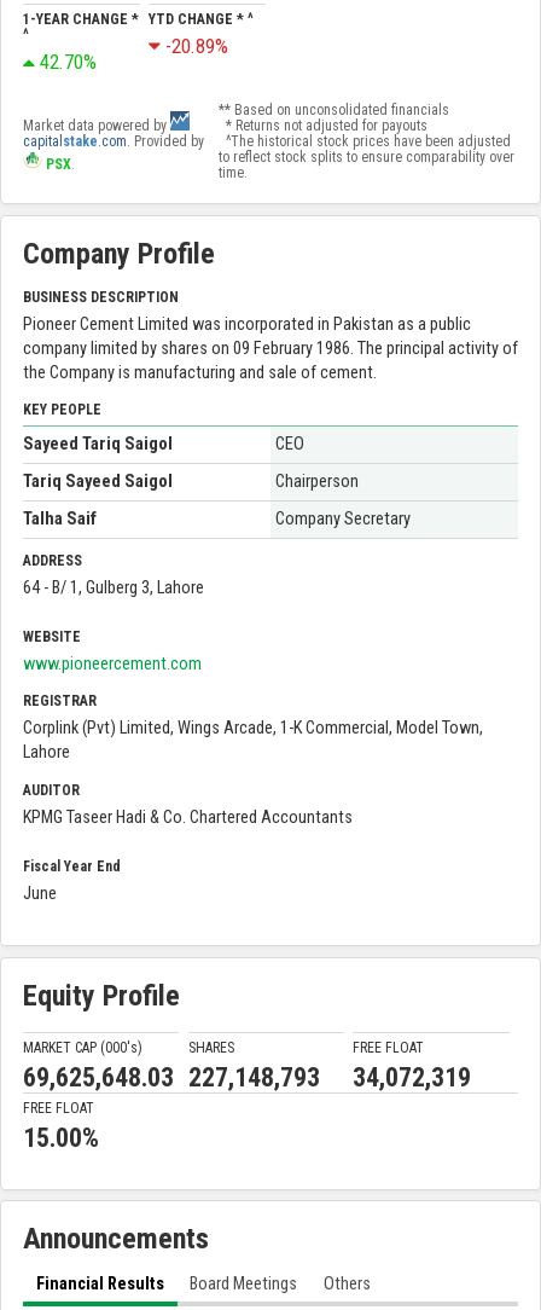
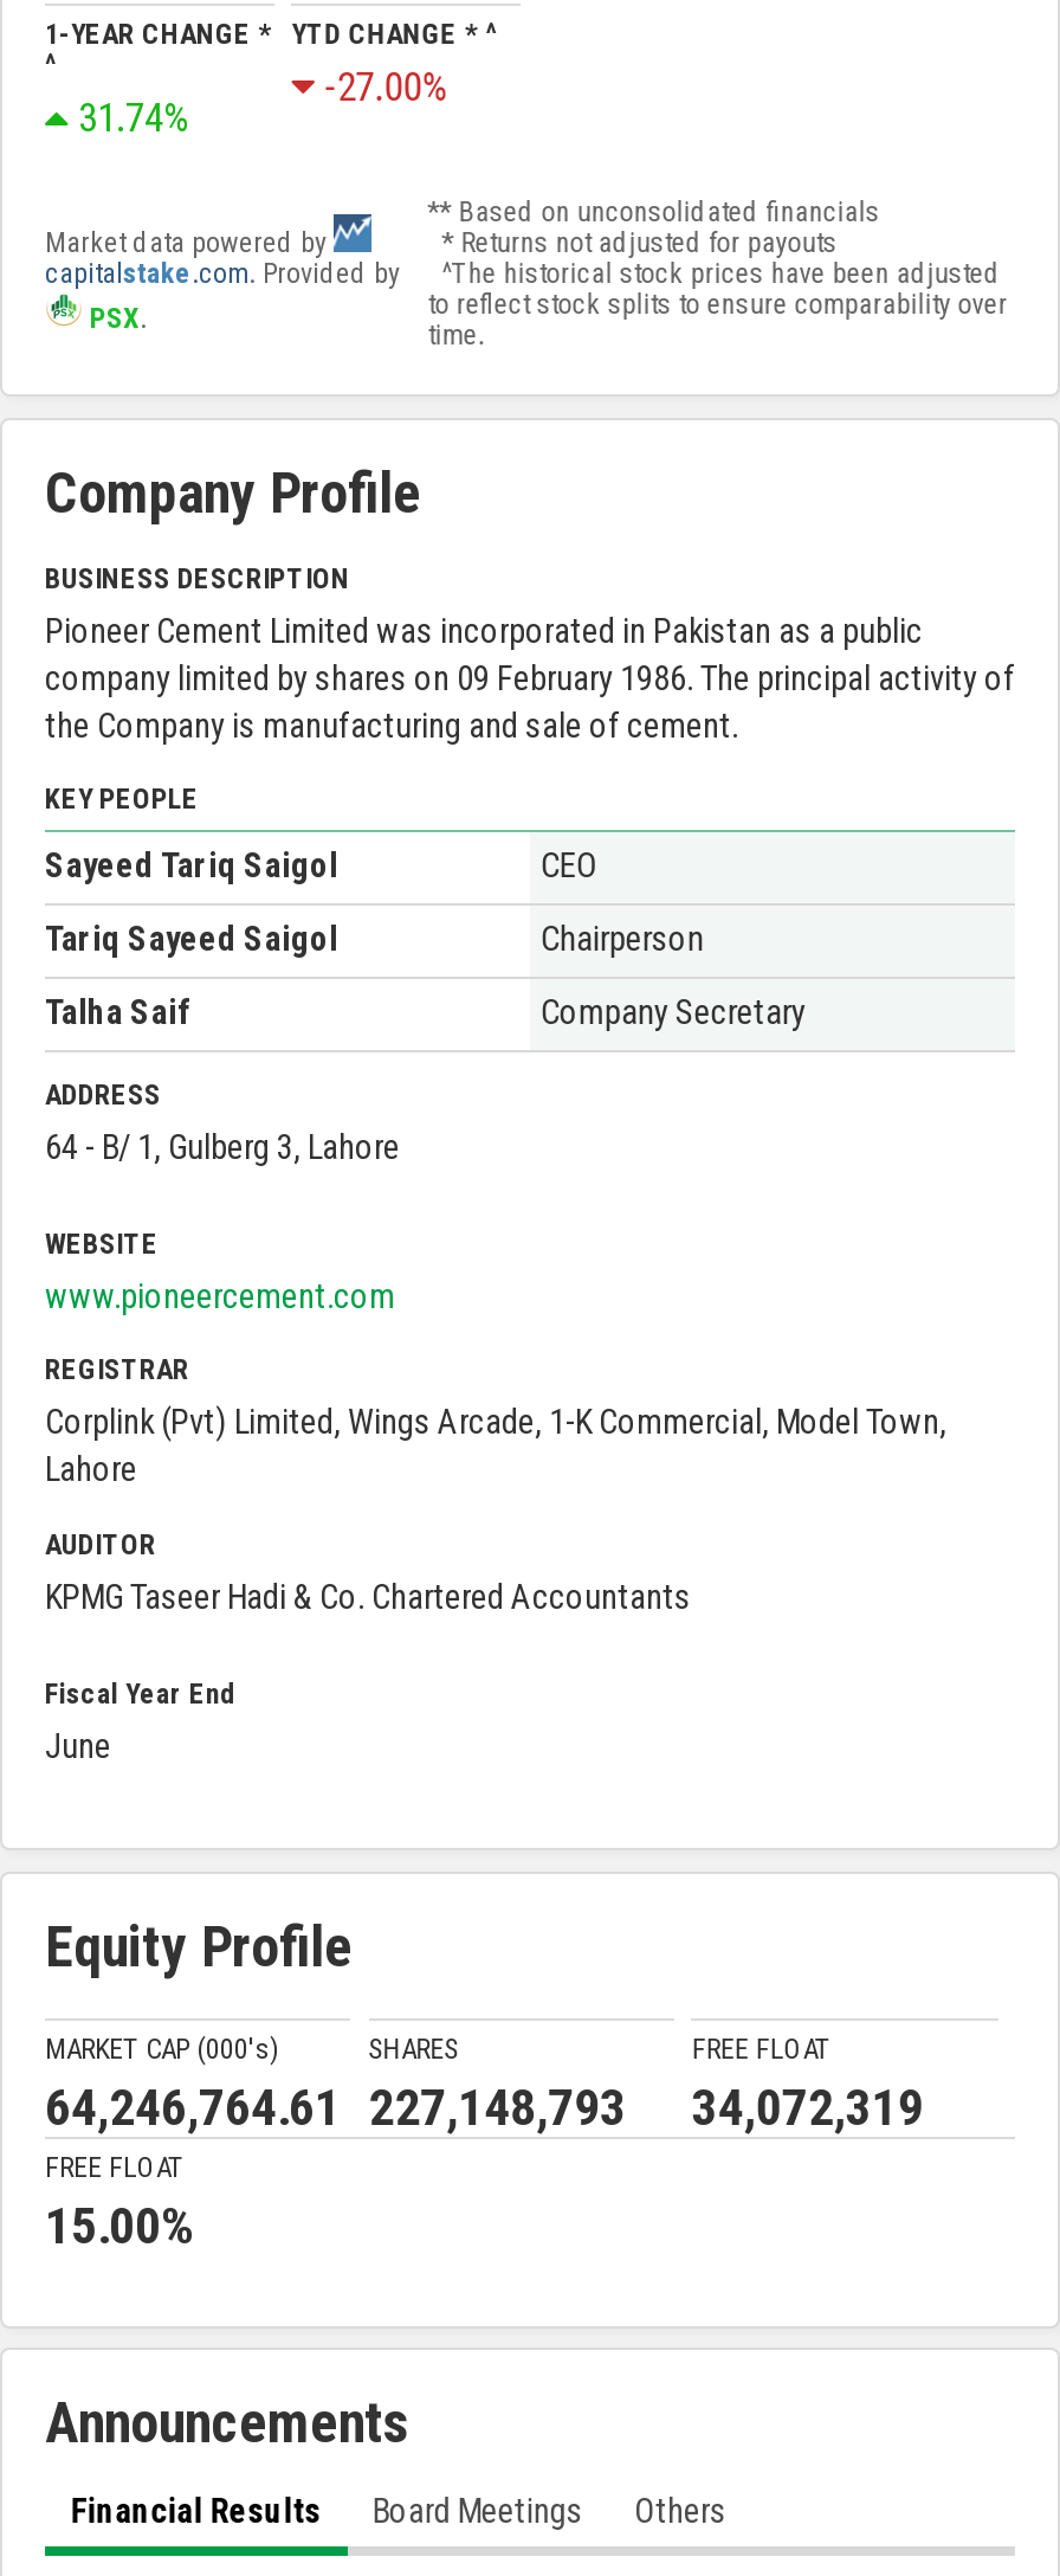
- -20.89%
+ -27.00%

- 42.70%
+ 31.74%

- 69,625,648.03 227,148,793 34,072,319
+ 64,246,764.61 227,148,793 34,072,319
